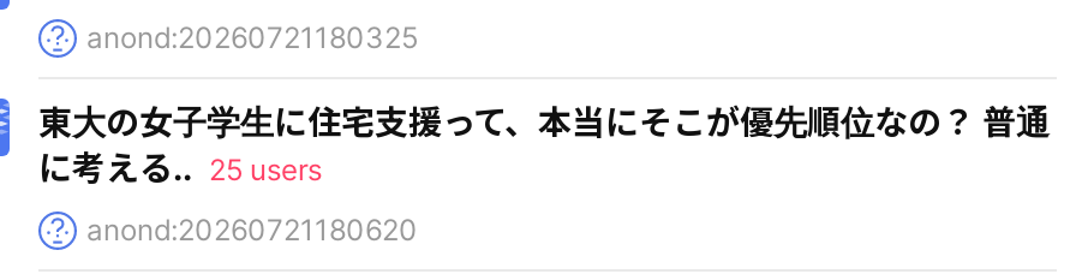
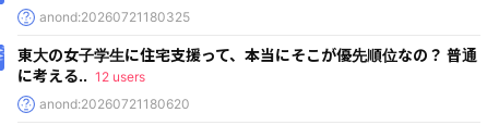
- に考える.. 25 users
+ に考える.. 12 users
